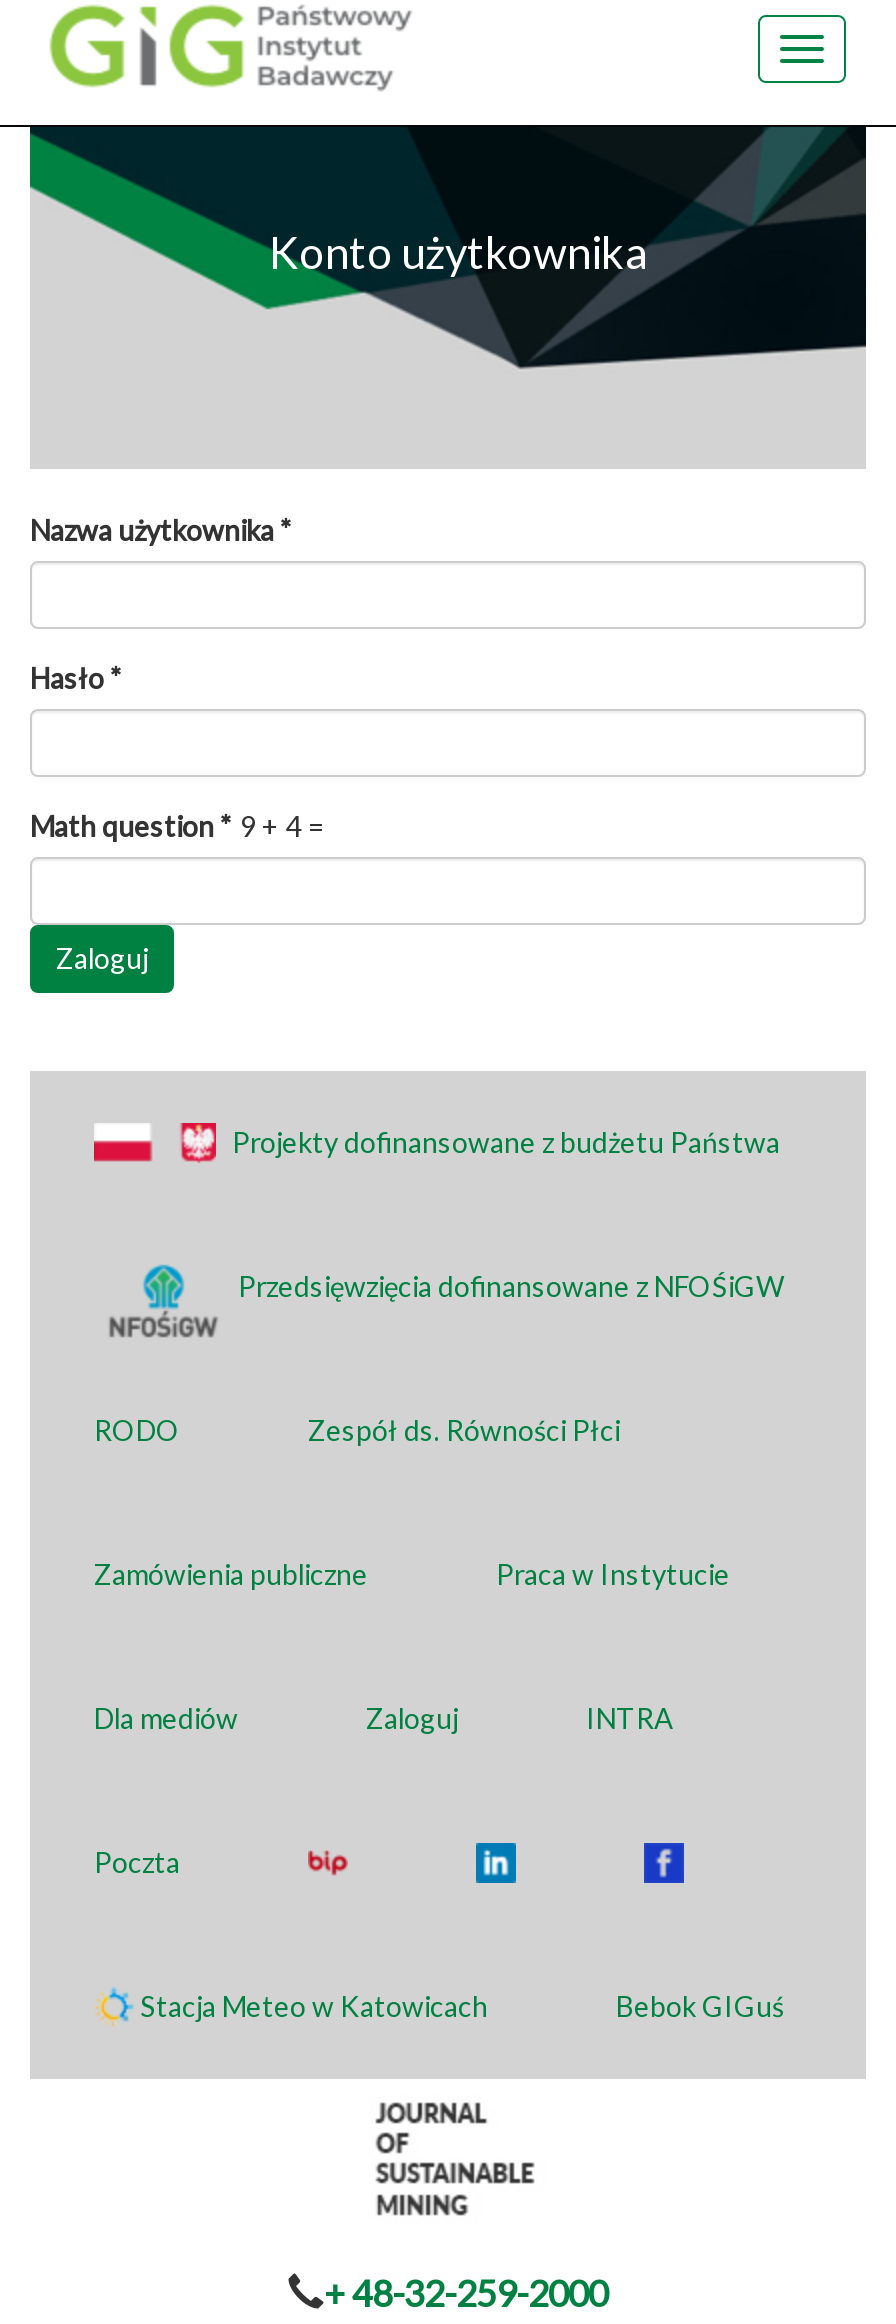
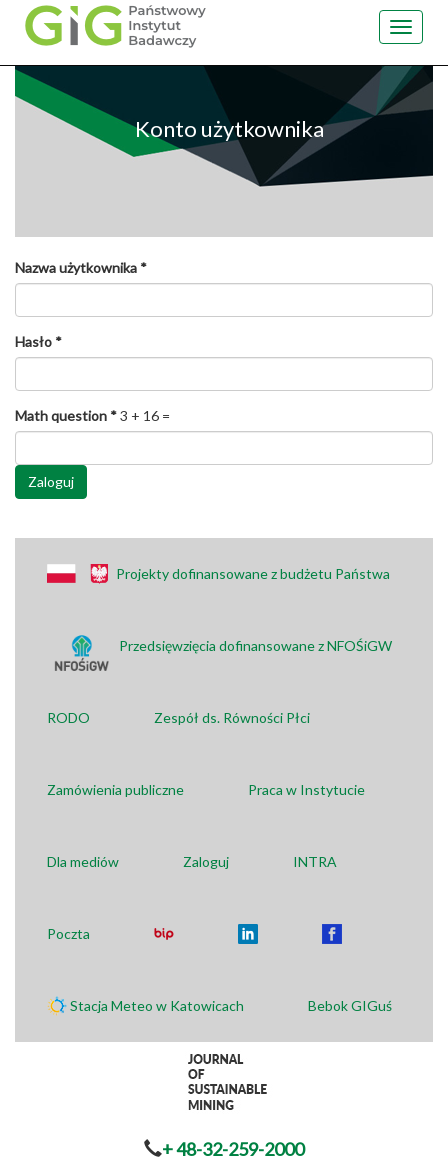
- Math question * 9 + 4 =
+ Math question * 3 + 16 =
